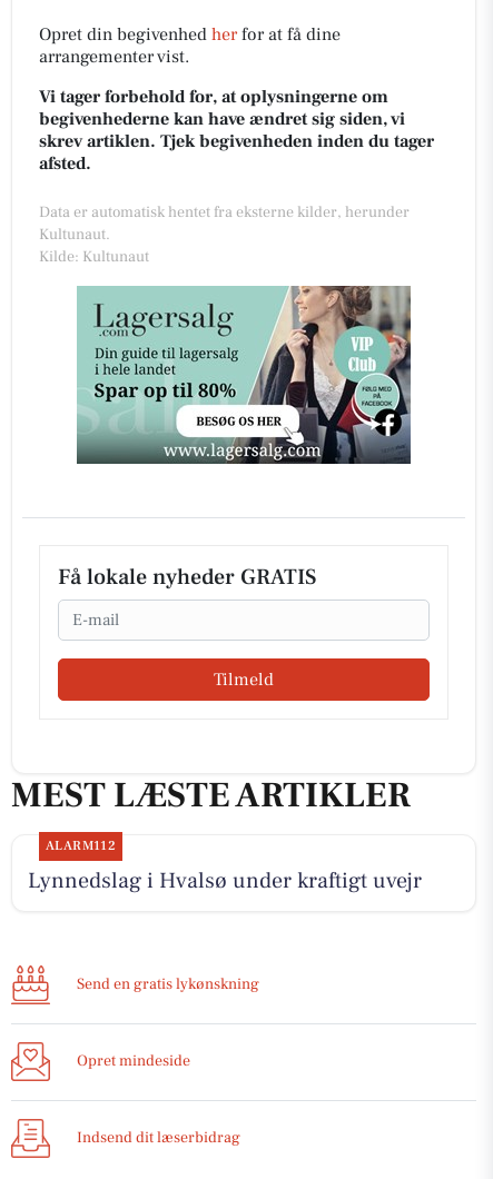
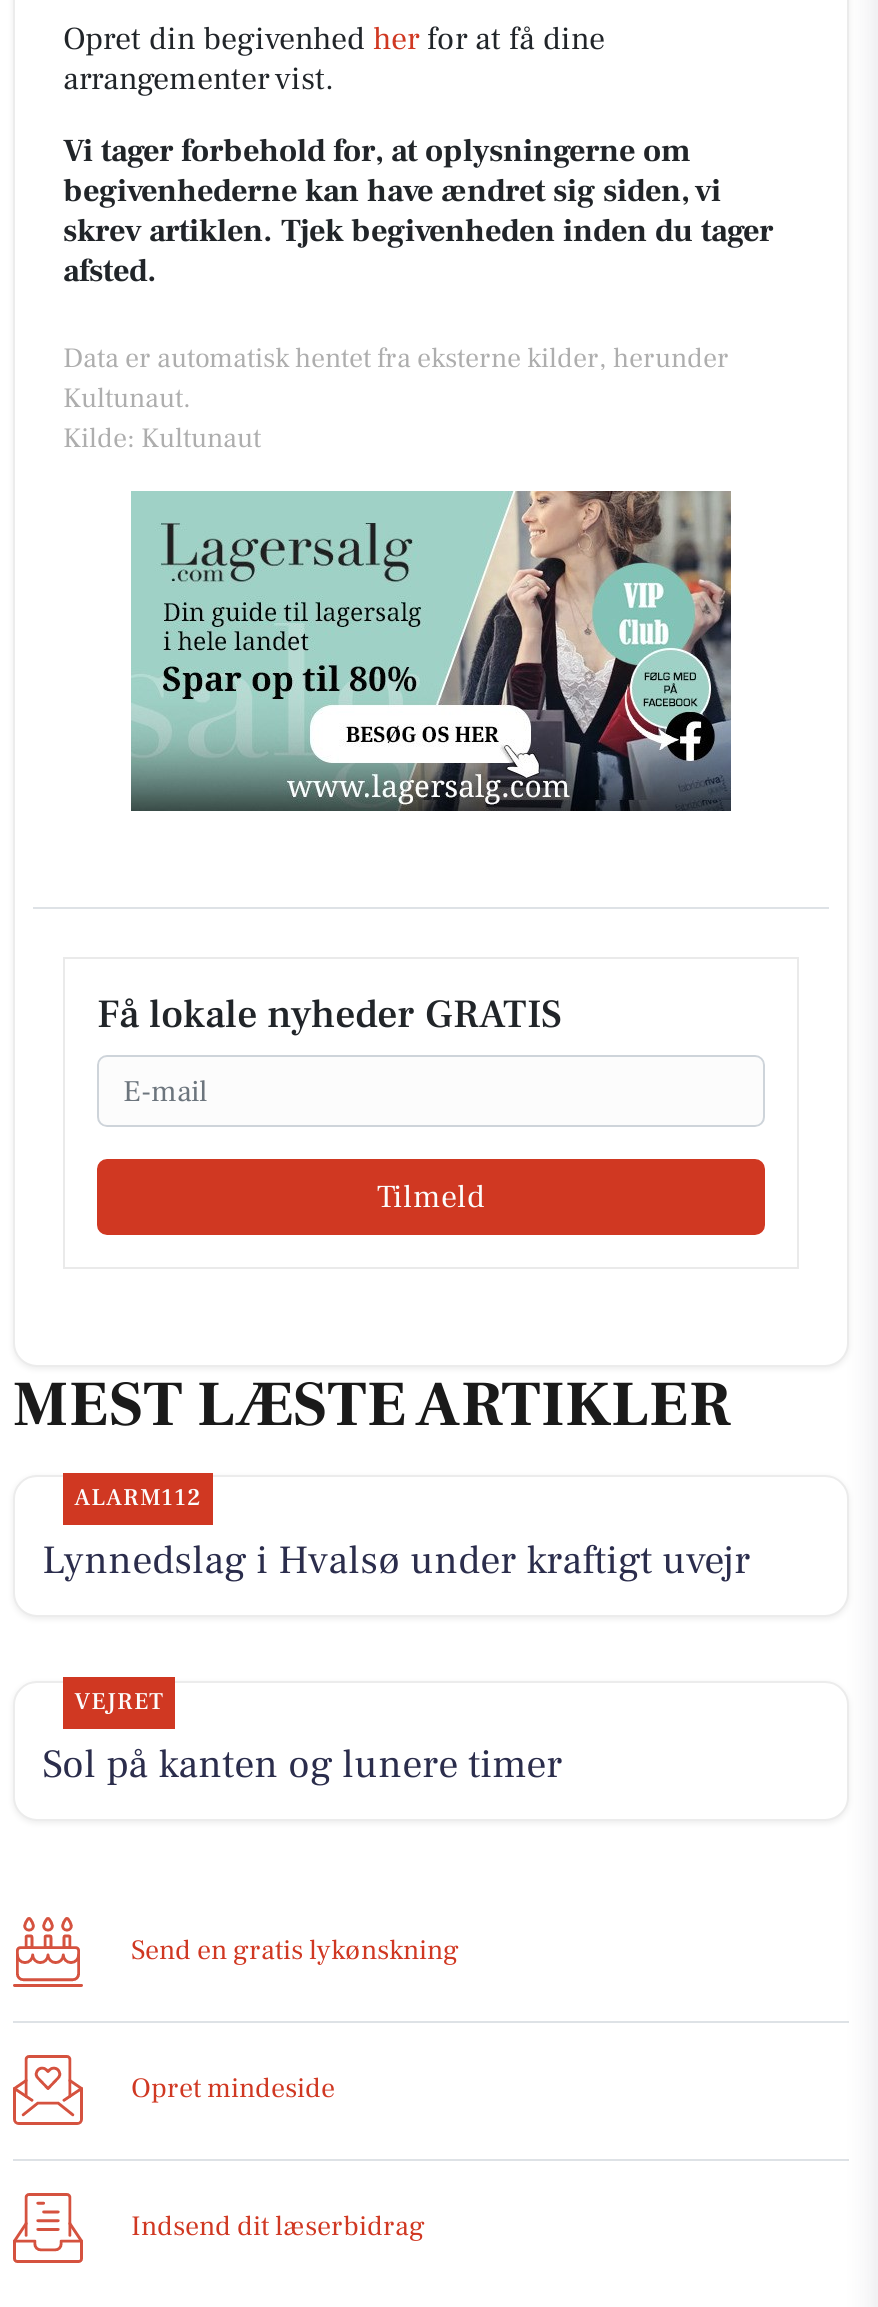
+ VEJRET
+ Sol på kanten og lunere timer
